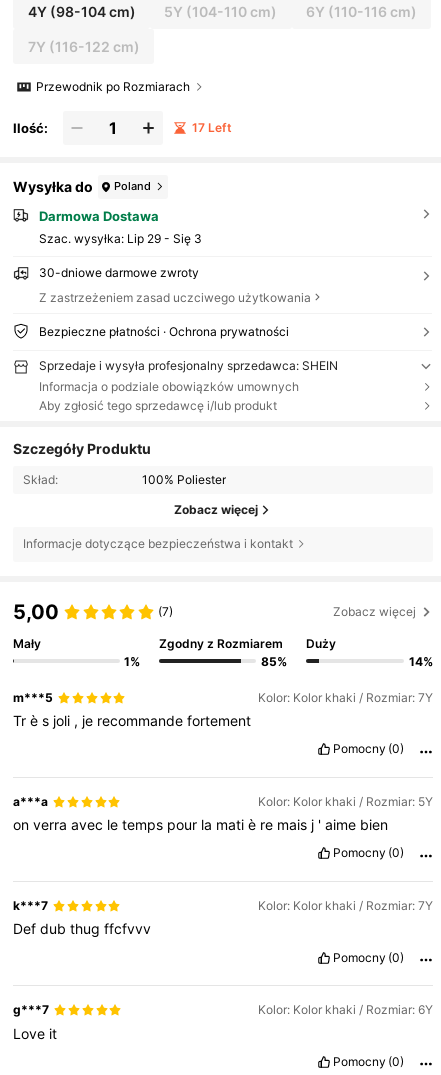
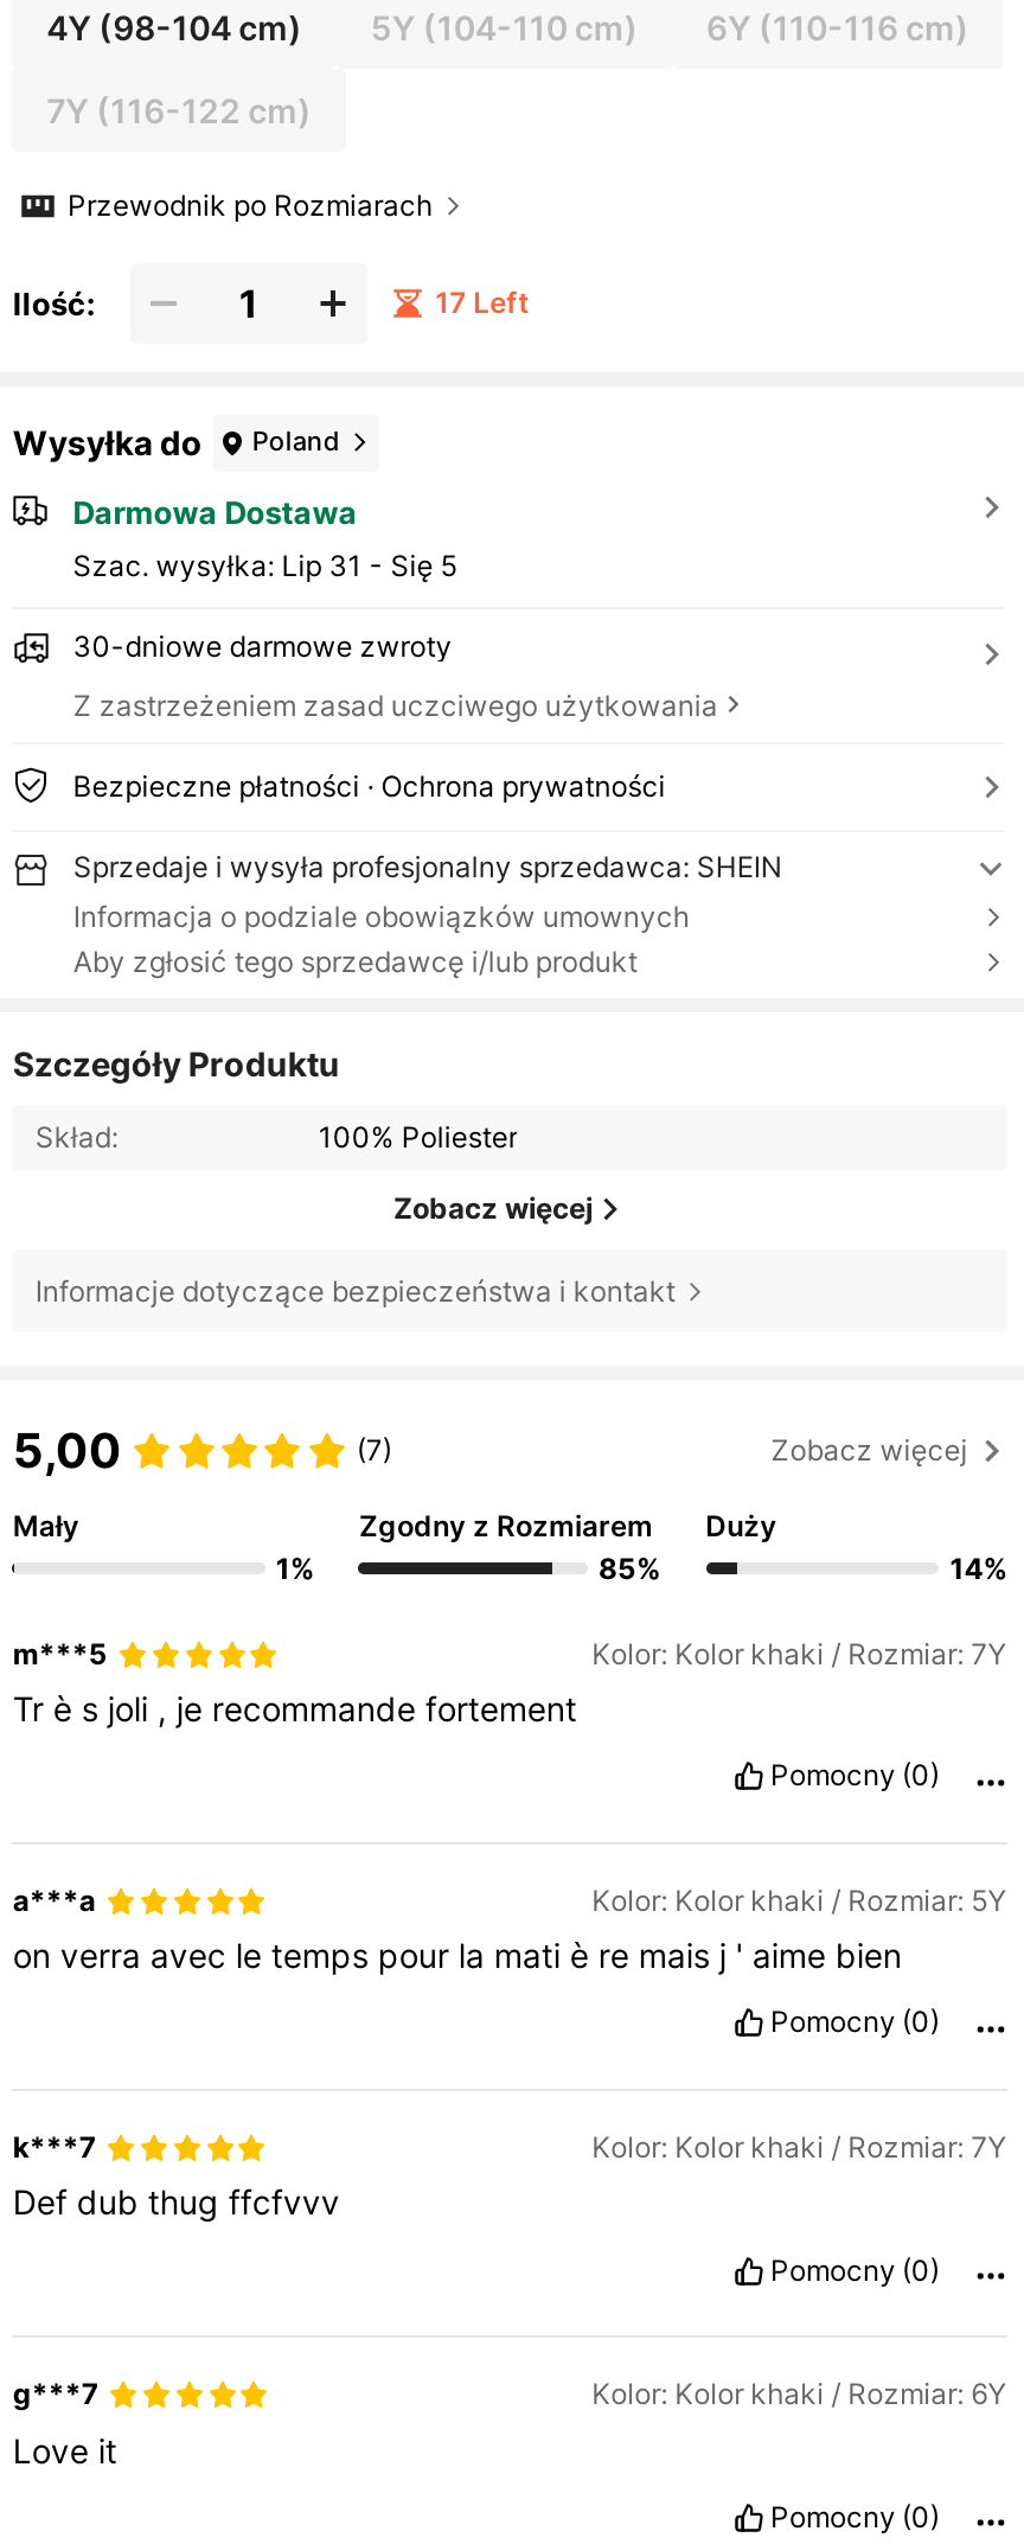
- Szac. wysyłka: Lip 29 - Się 3
+ Szac. wysyłka: Lip 31 - Się 5
